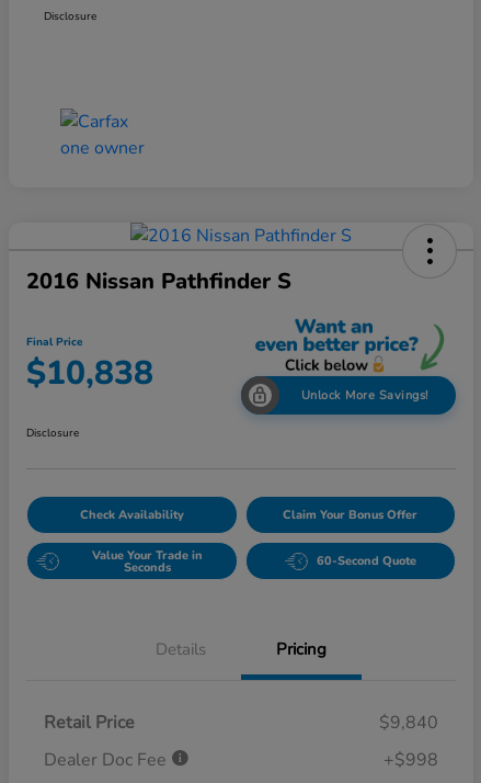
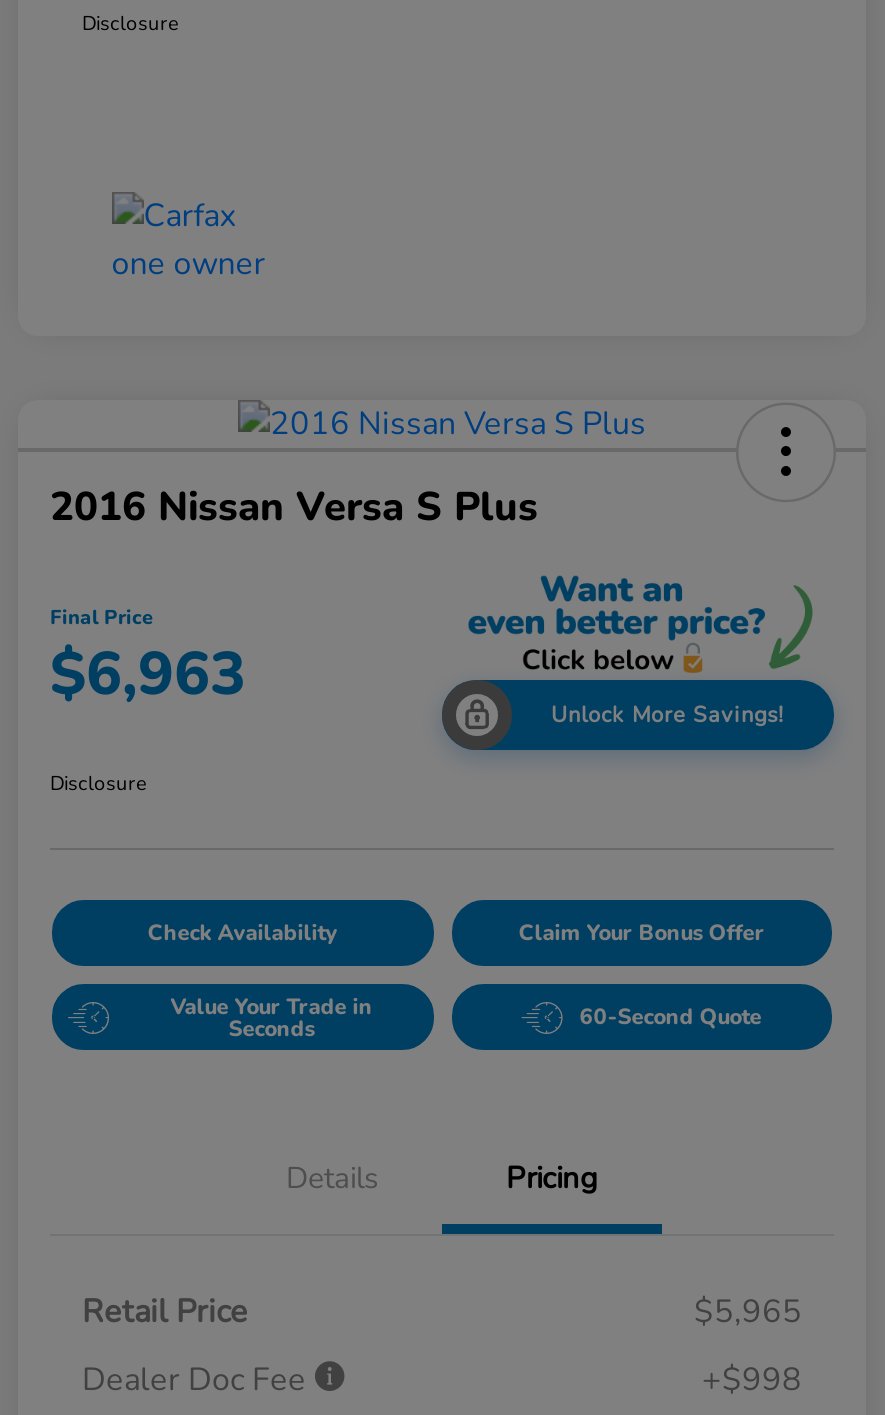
- 2016 Nissan Pathfinder S
+ 2016 Nissan Versa S Plus

- $10,838
+ $6,963

- $9,840
+ $5,965
